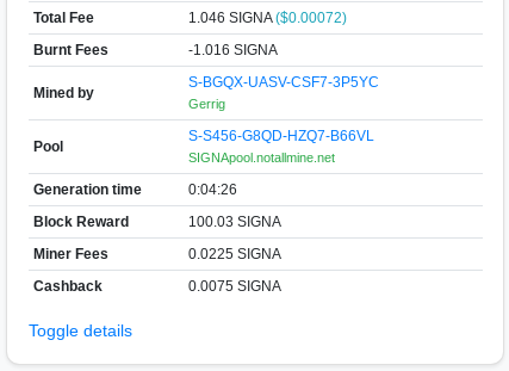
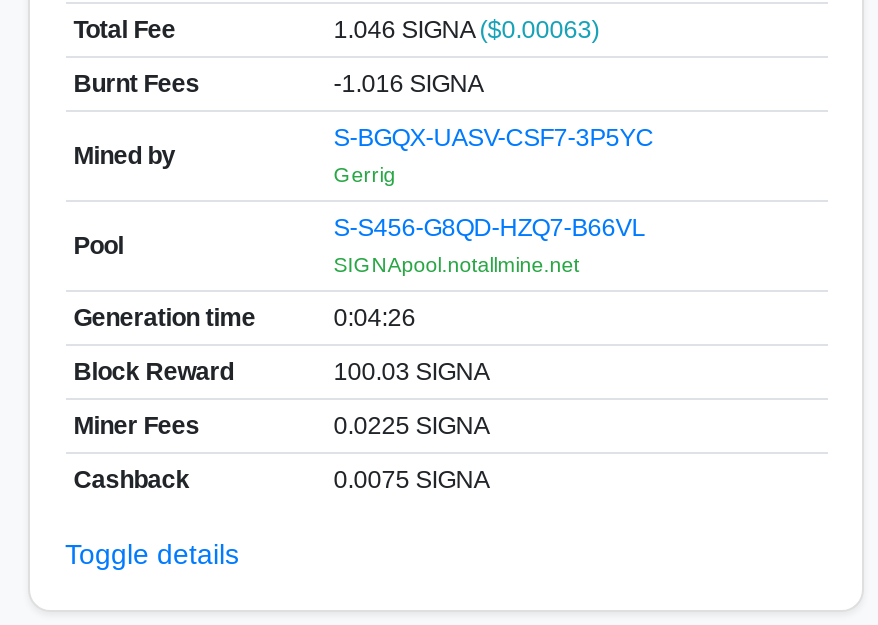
- 1.046 SIGNA ($0.00072)
+ 1.046 SIGNA ($0.00063)
